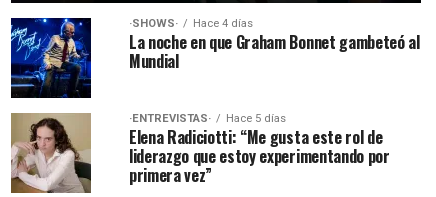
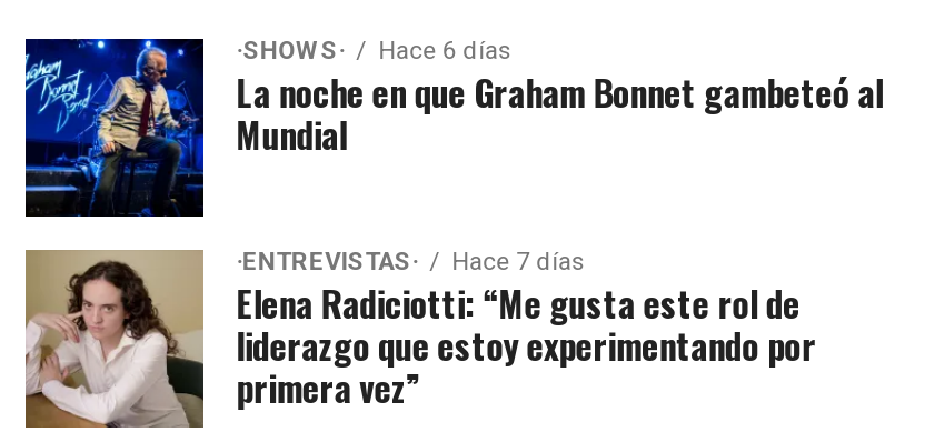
- ·SHOWS· Hace 4 días
+ ·SHOWS· Hace 6 días

- ·ENTREVISTAS· Hace 5 días
+ ·ENTREVISTAS· Hace 7 días
